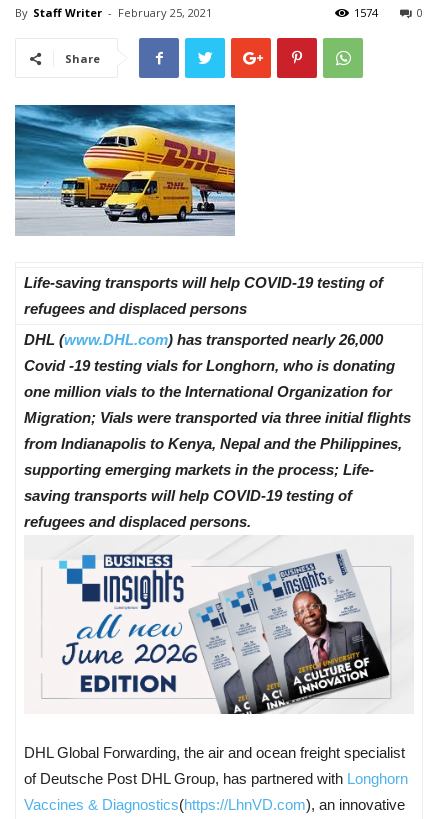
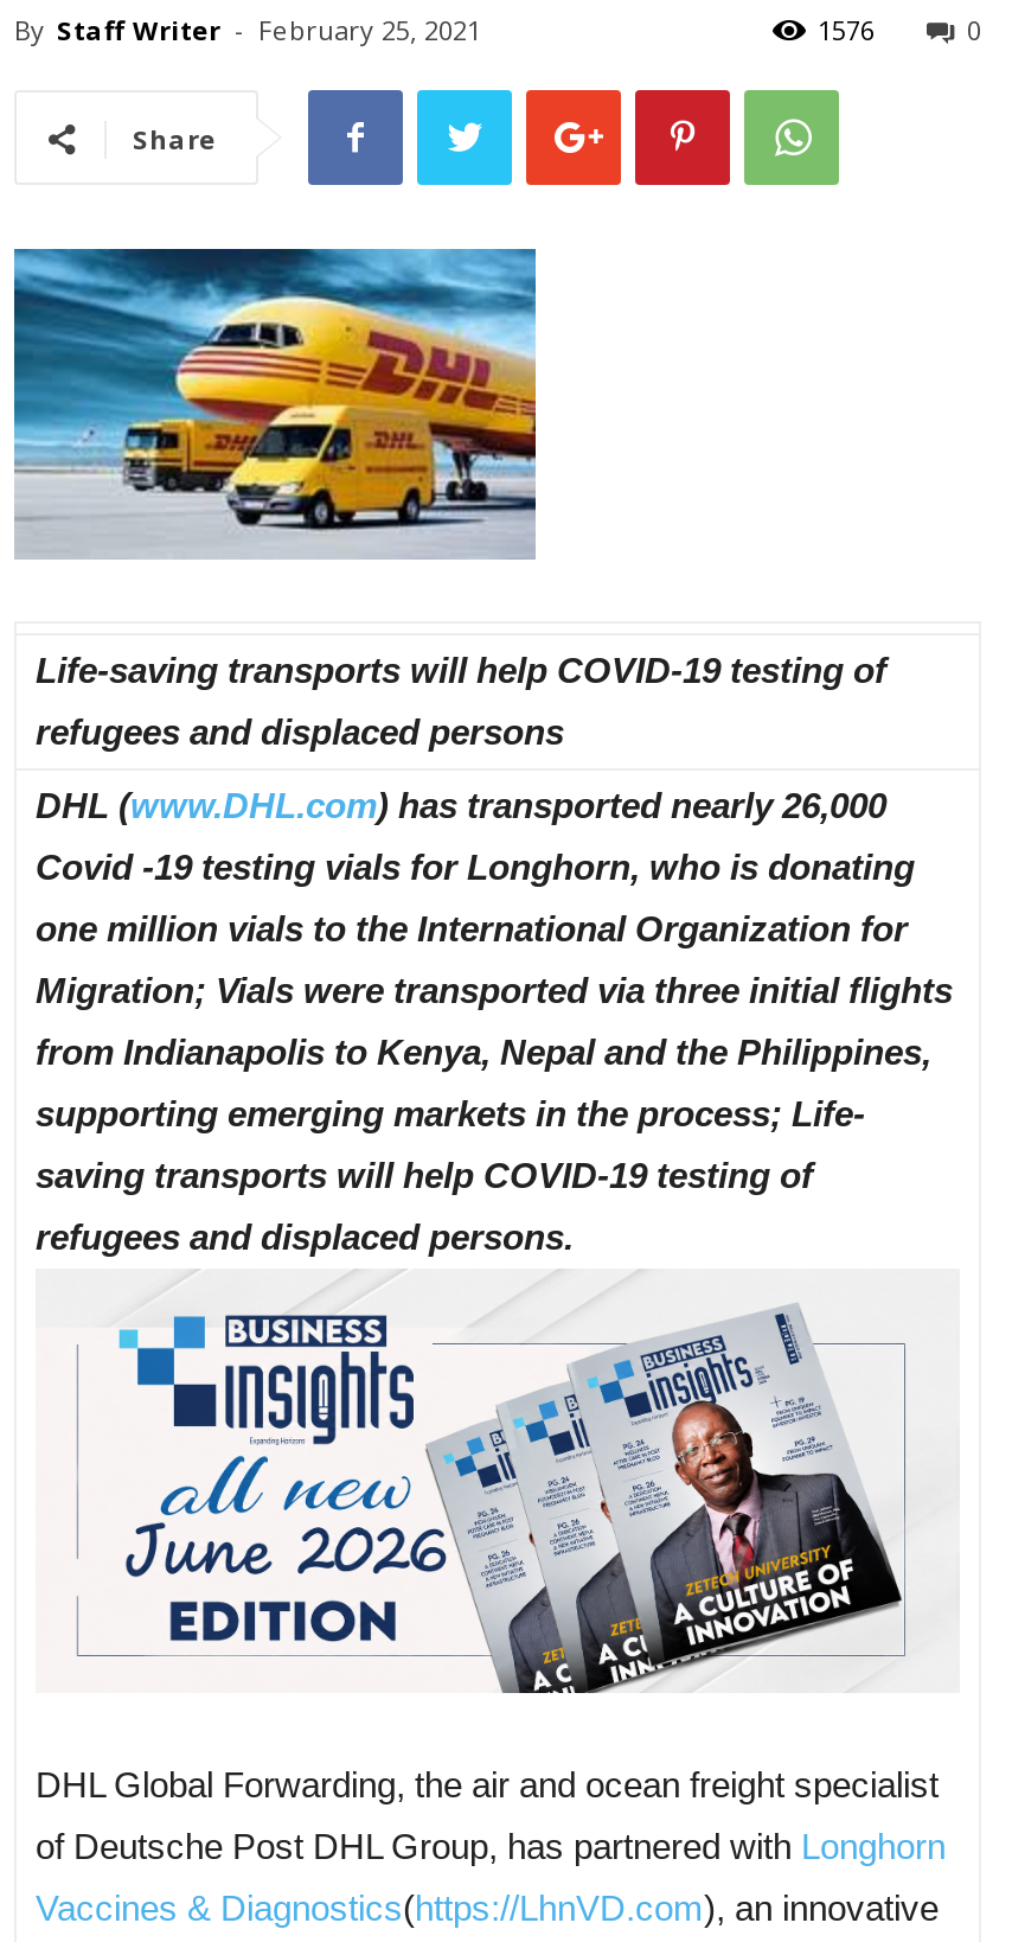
- 1574
+ 1576
